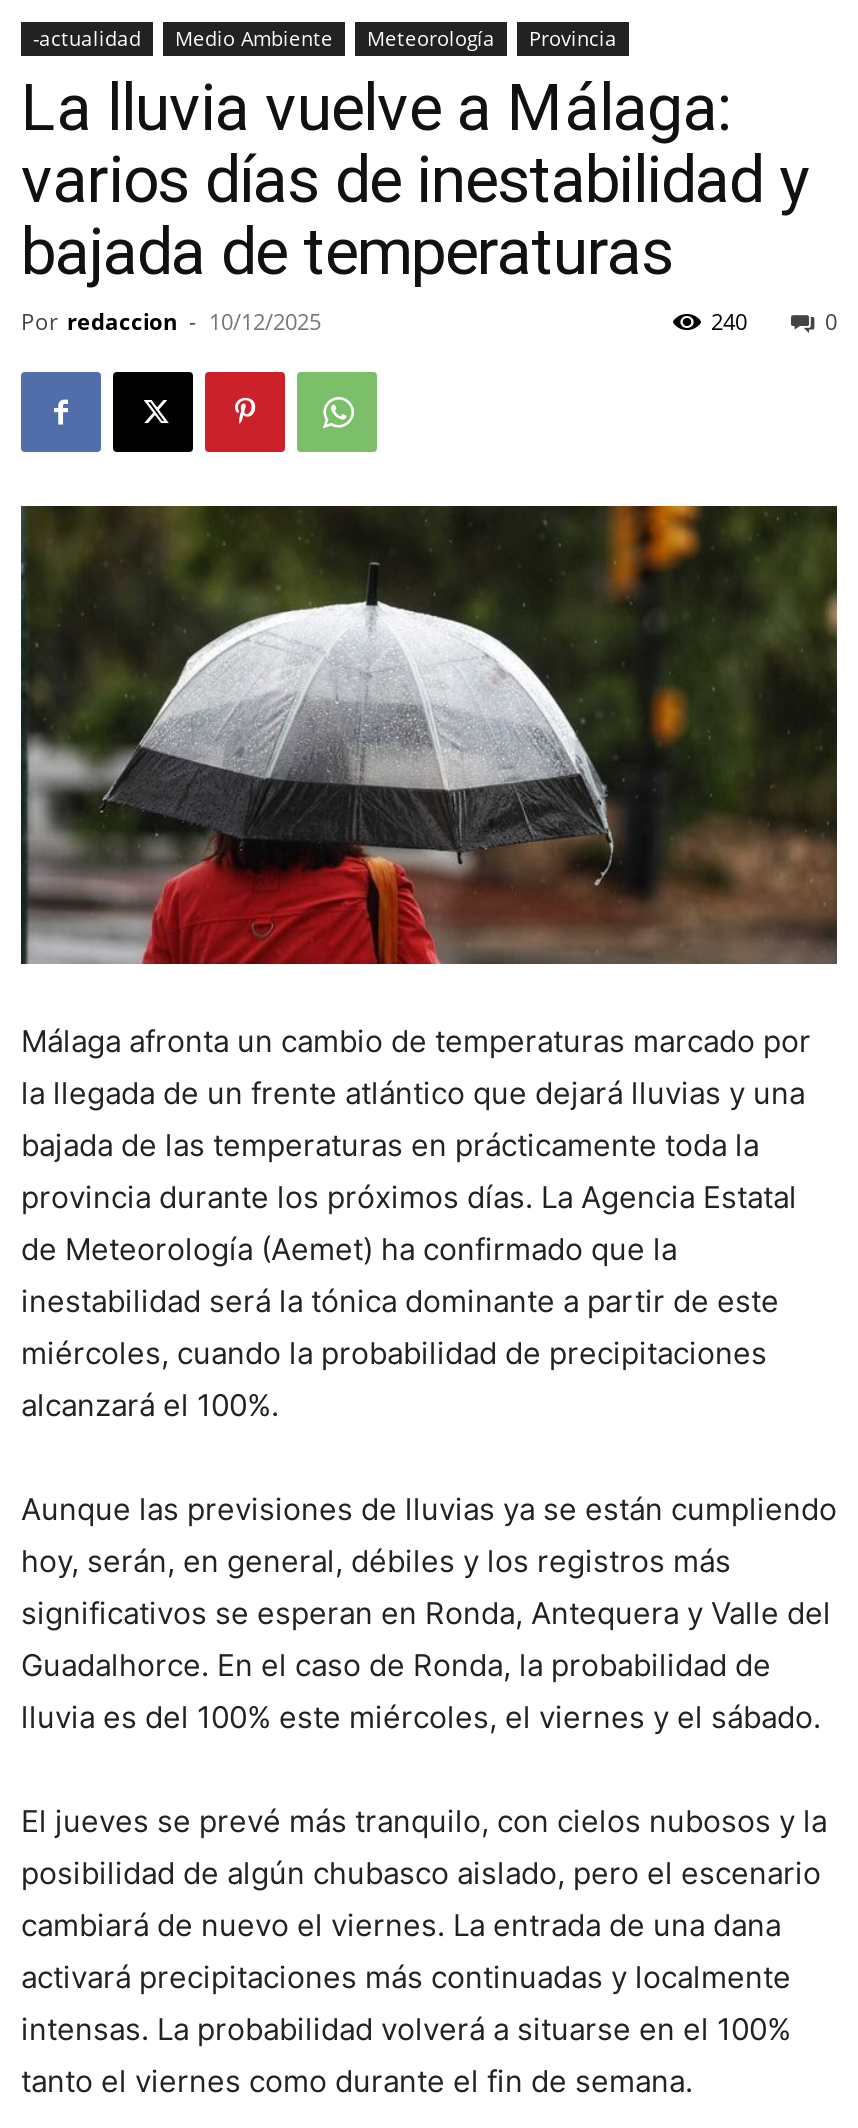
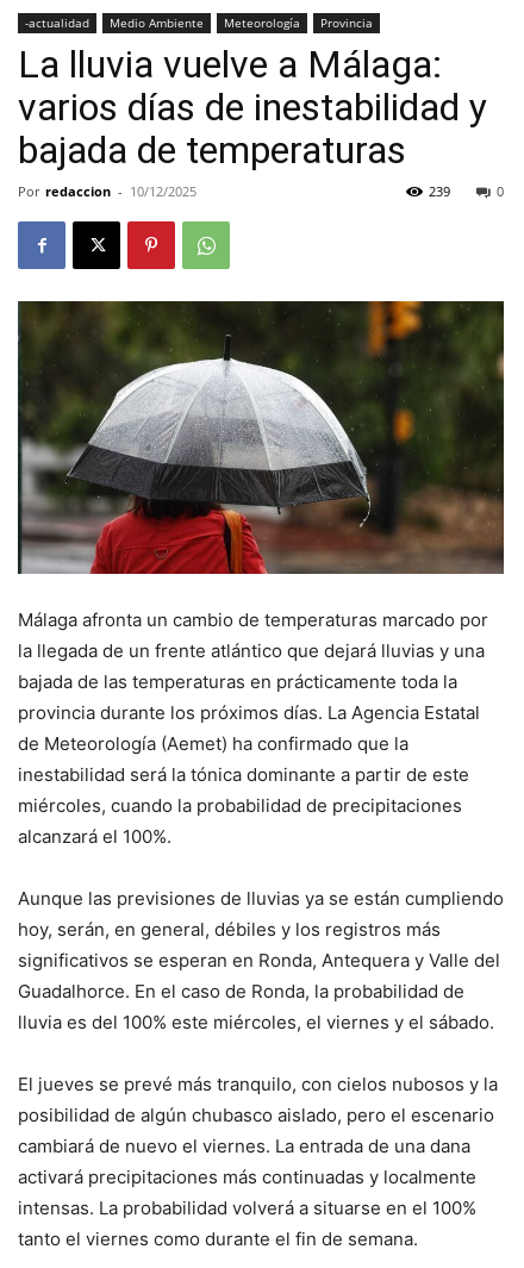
- 240
+ 239
